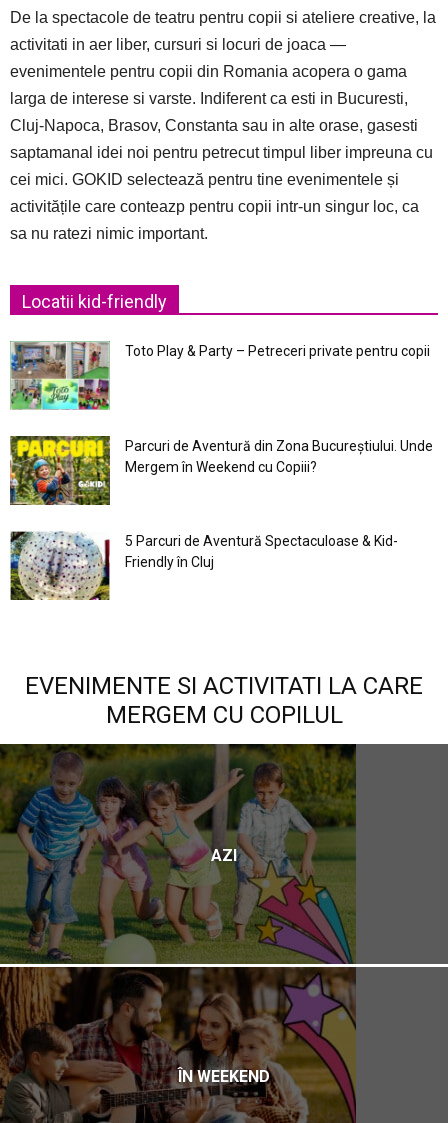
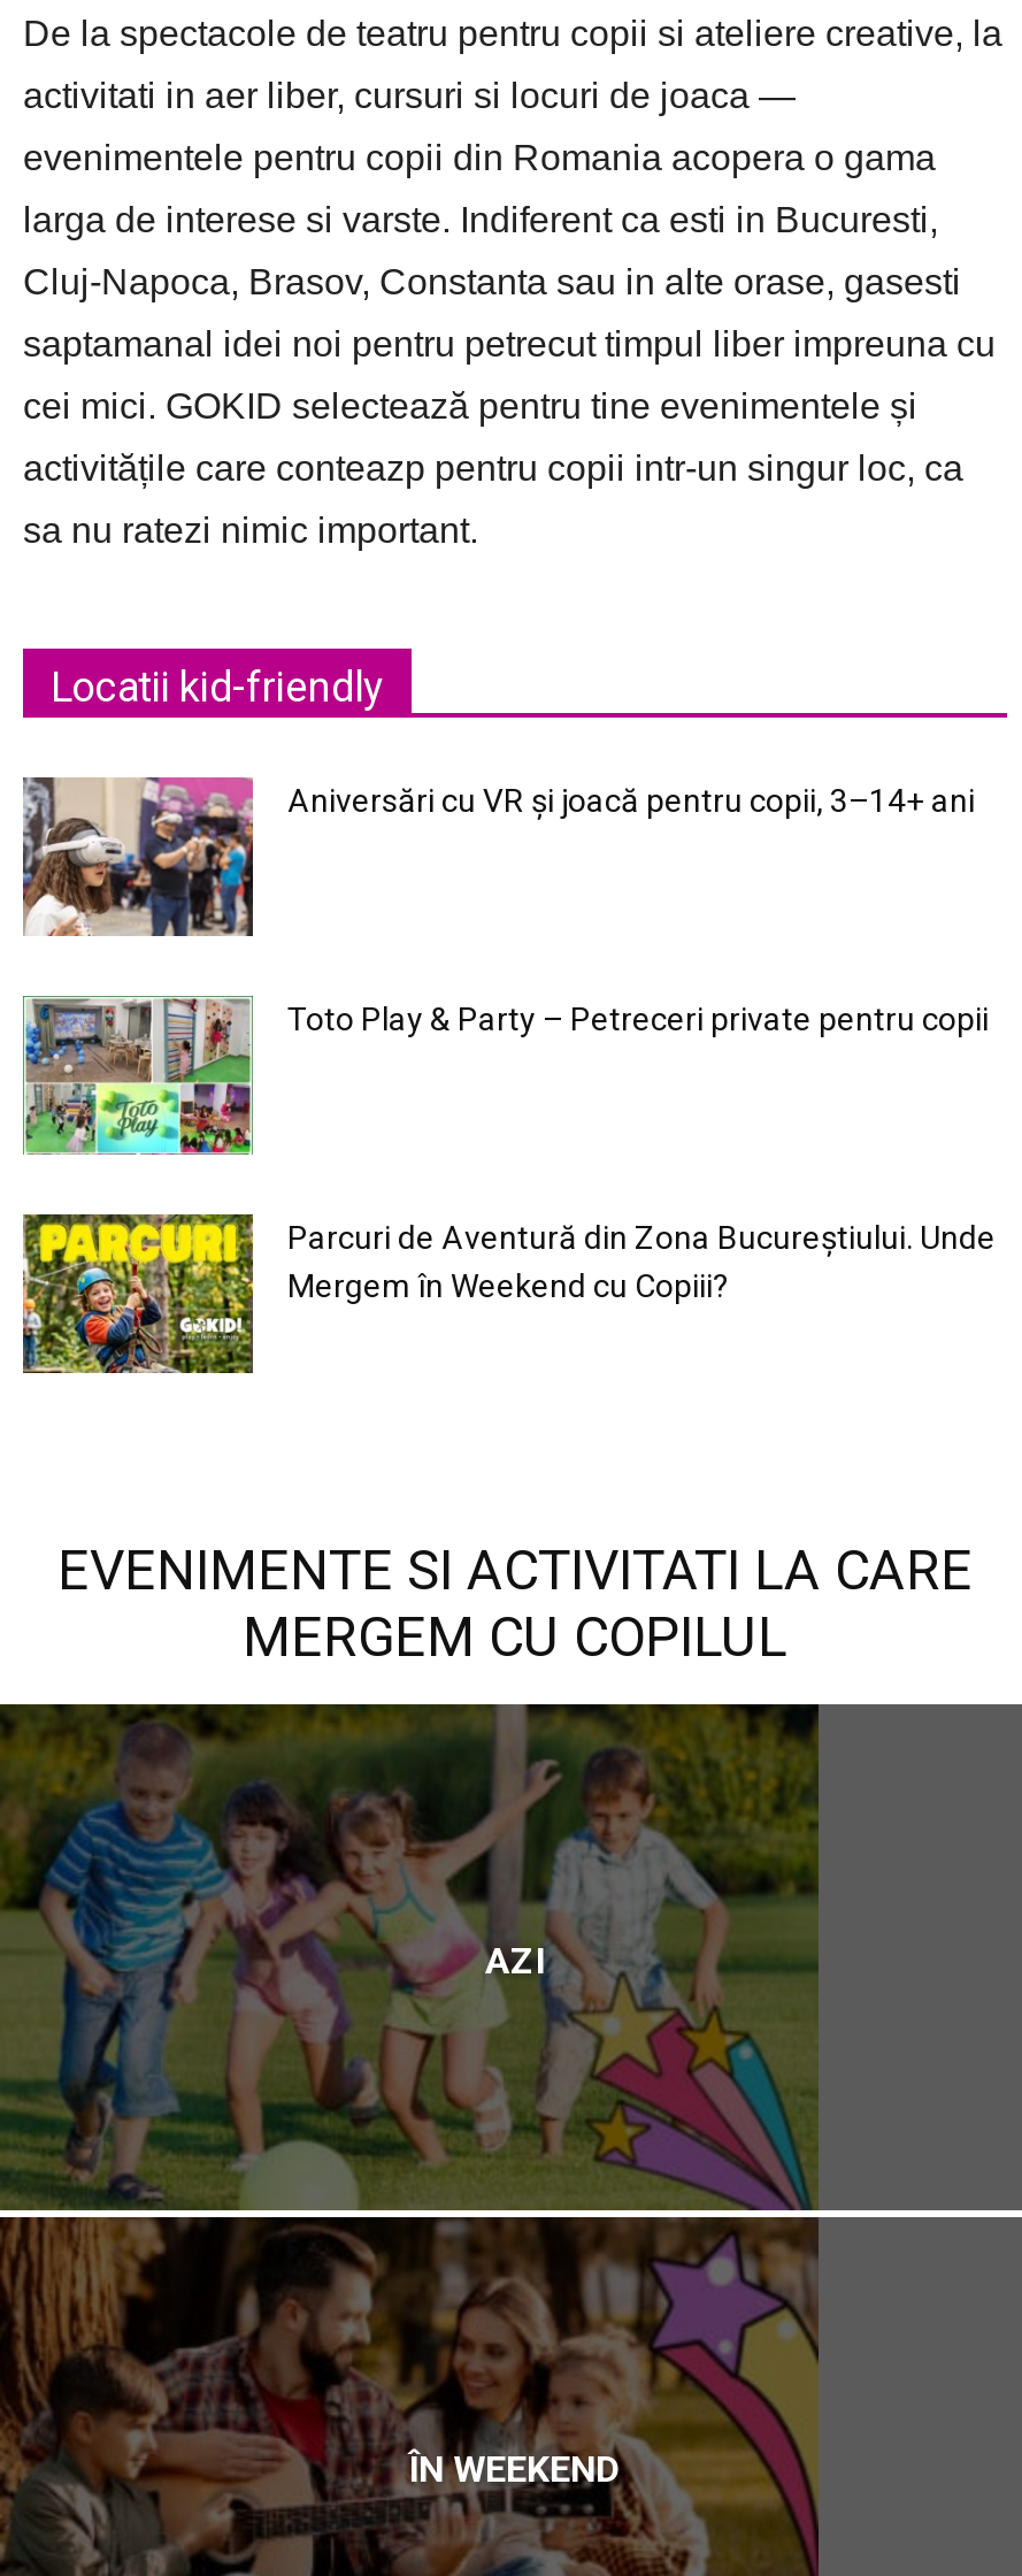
+ [image]
+ Aniversări cu VR și joacă pentru copii, 3–14+ ani

moved down: [image] | Toto Play & Party – Petreceri private pentru copii | Parcuri de Aventură din Zona Bucureştiului. Unde | Mergem în Weekend cu Copiii?

- [image]
- 5 Parcuri de Aventură Spectaculoase & Kid-
- Friendly în Cluj
